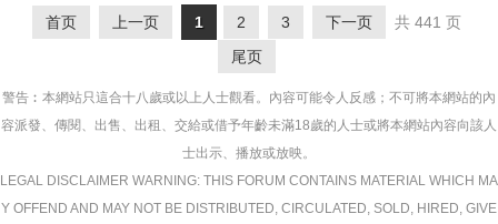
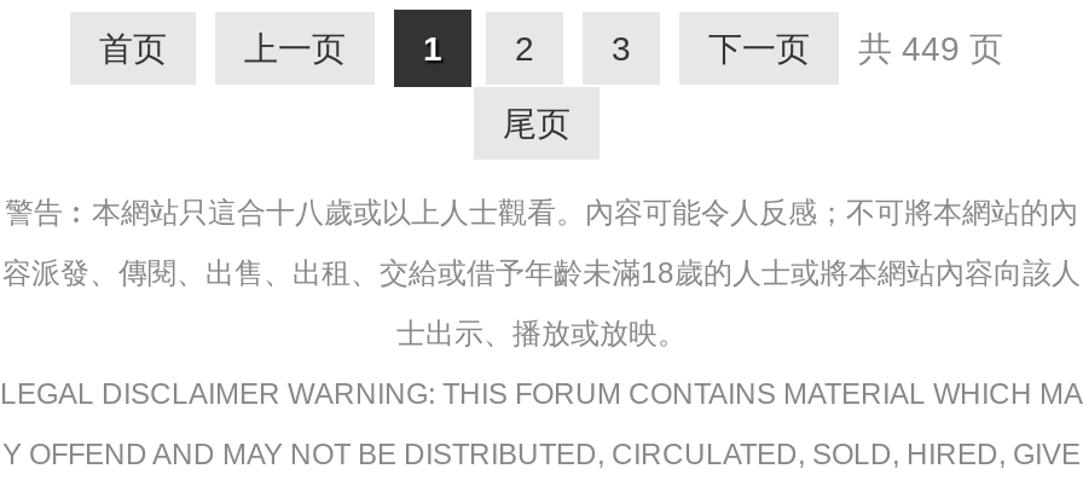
- 首页 上一页 1 2 3 下一页 共 441 页
+ 首页 上一页 1 2 3 下一页 共 449 页
